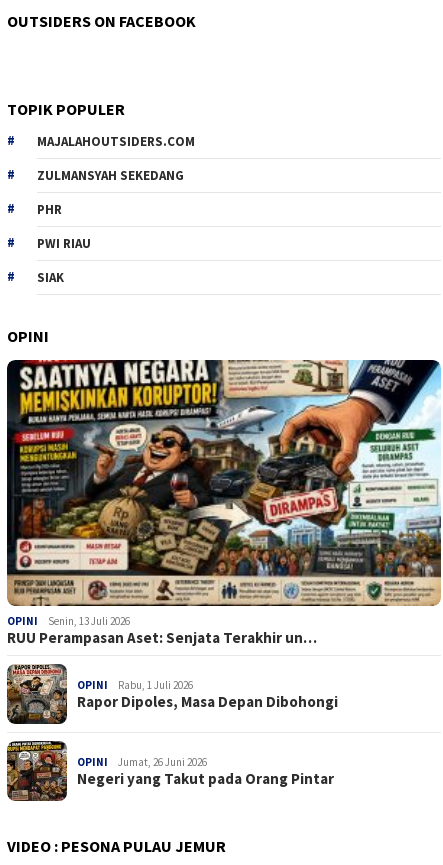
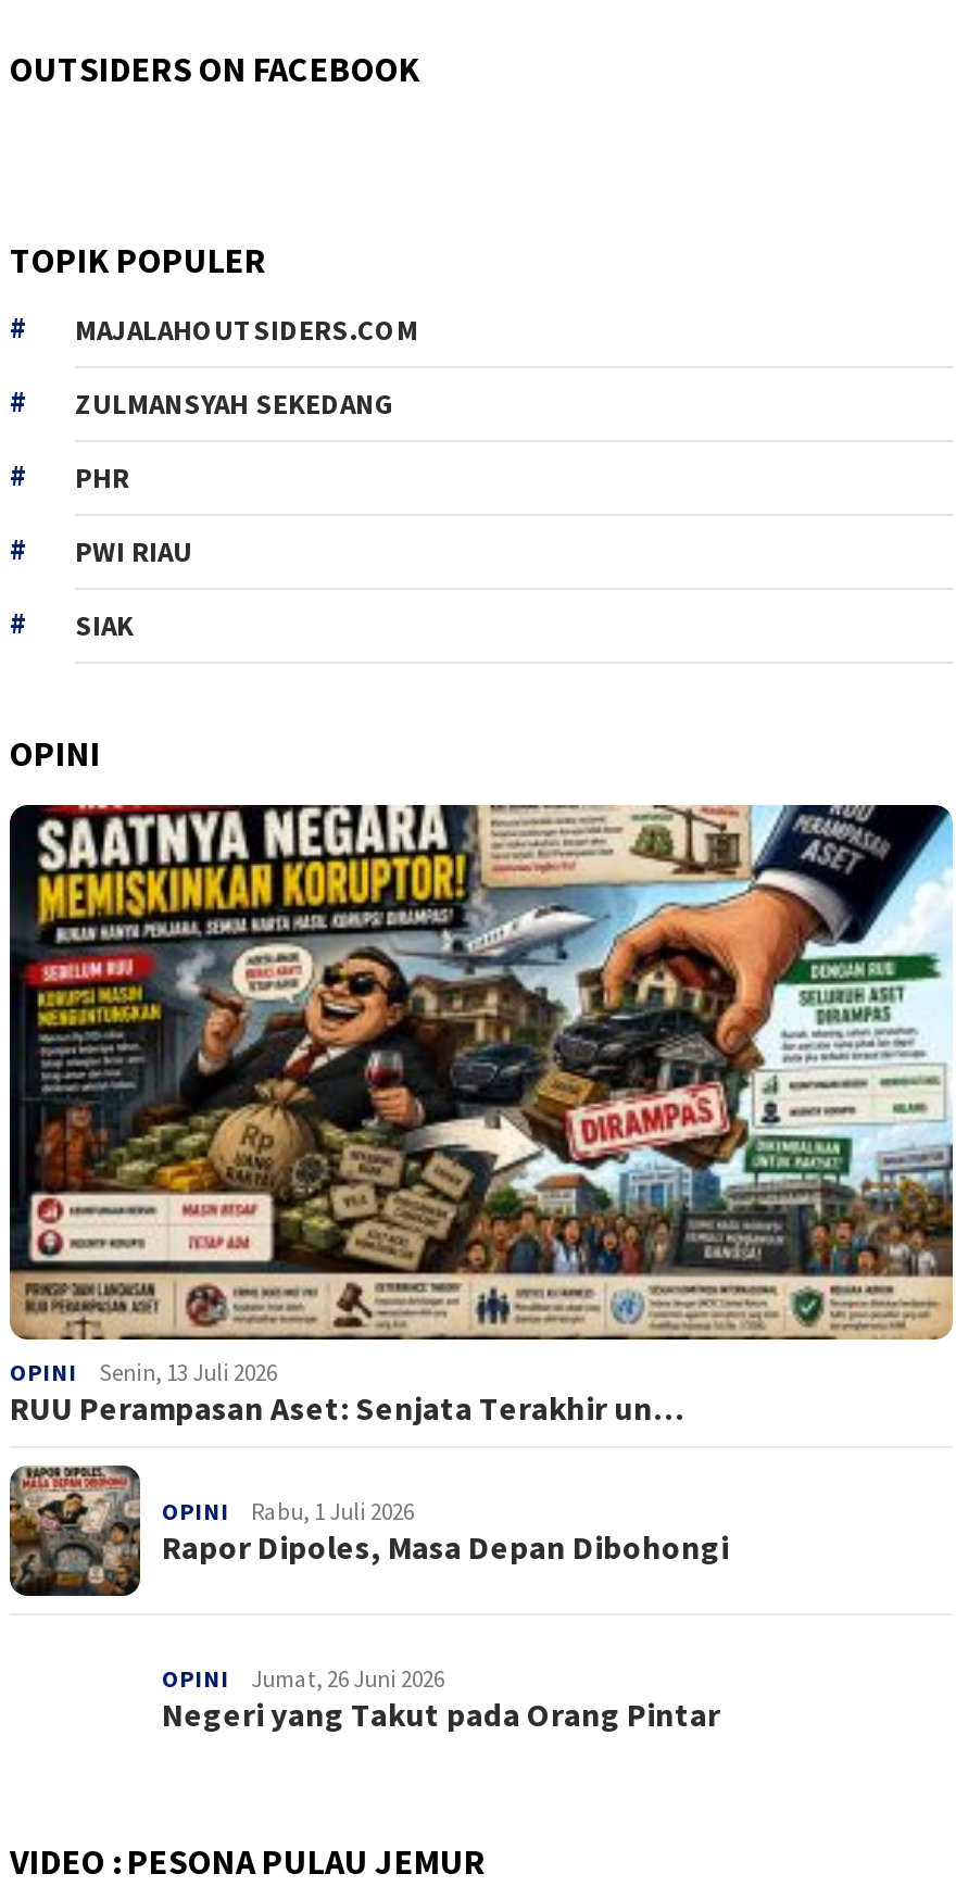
- [image]
